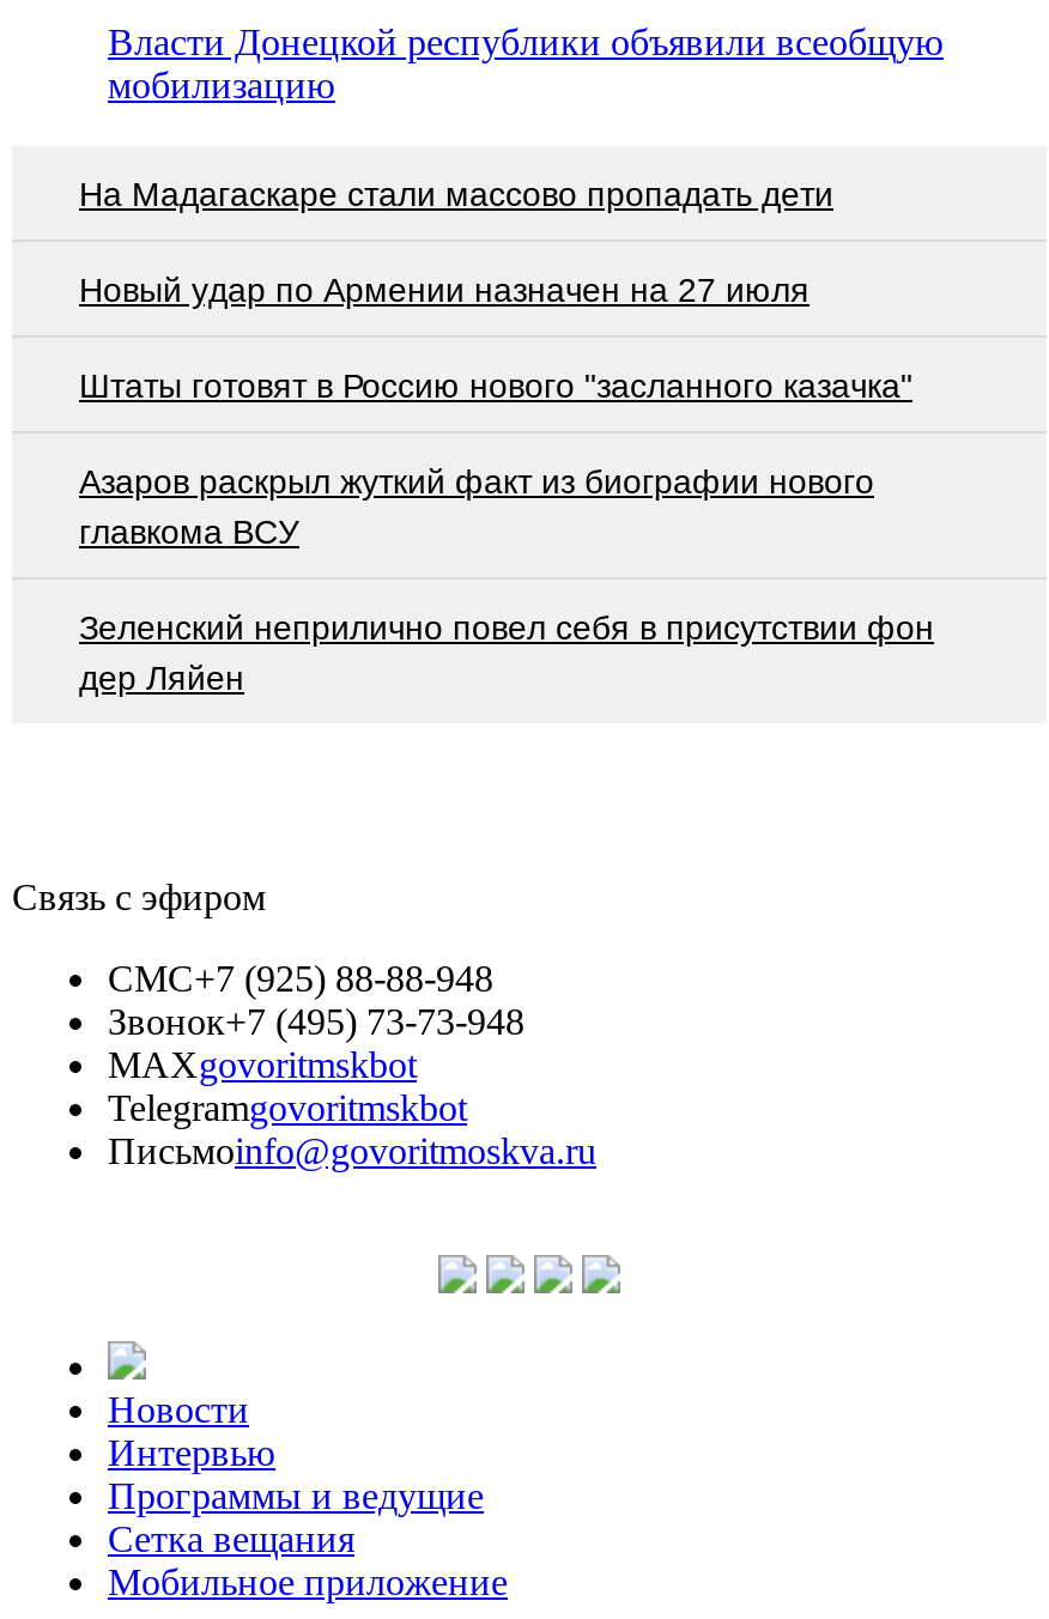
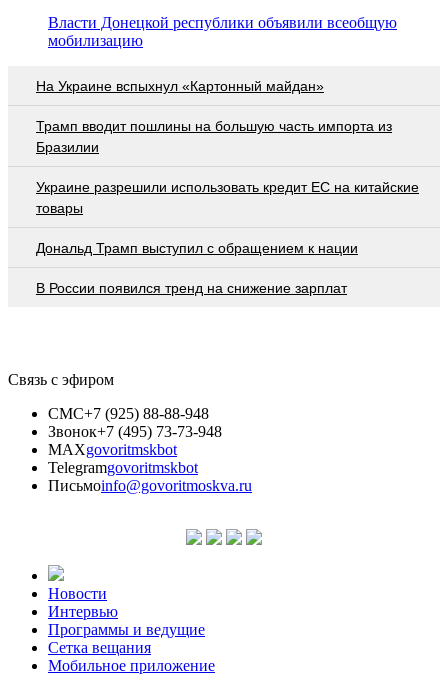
- На Мадагаскаре стали массово пропадать дети
+ На Украине вспыхнул «Картонный майдан»

- Новый удар по Армении назначен на 27 июля
+ Трамп вводит пошлины на большую часть импорта из
+ Бразилии

- Штаты готовят в Россию нового "засланного казачка"
+ Украине разрешили использовать кредит ЕС на китайские
+ товары

- Азаров раскрыл жуткий факт из биографии нового
- главкома ВСУ
+ Дональд Трамп выступил с обращением к нации

- Зеленский неприлично повел cебя в присутствии фон
- дер Ляйен
+ В России появился тренд на снижение зарплат
